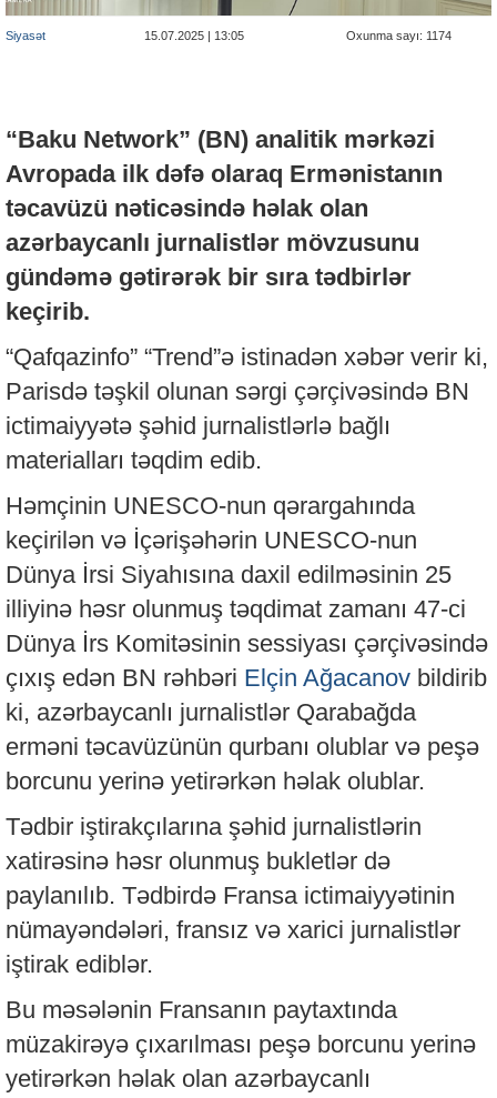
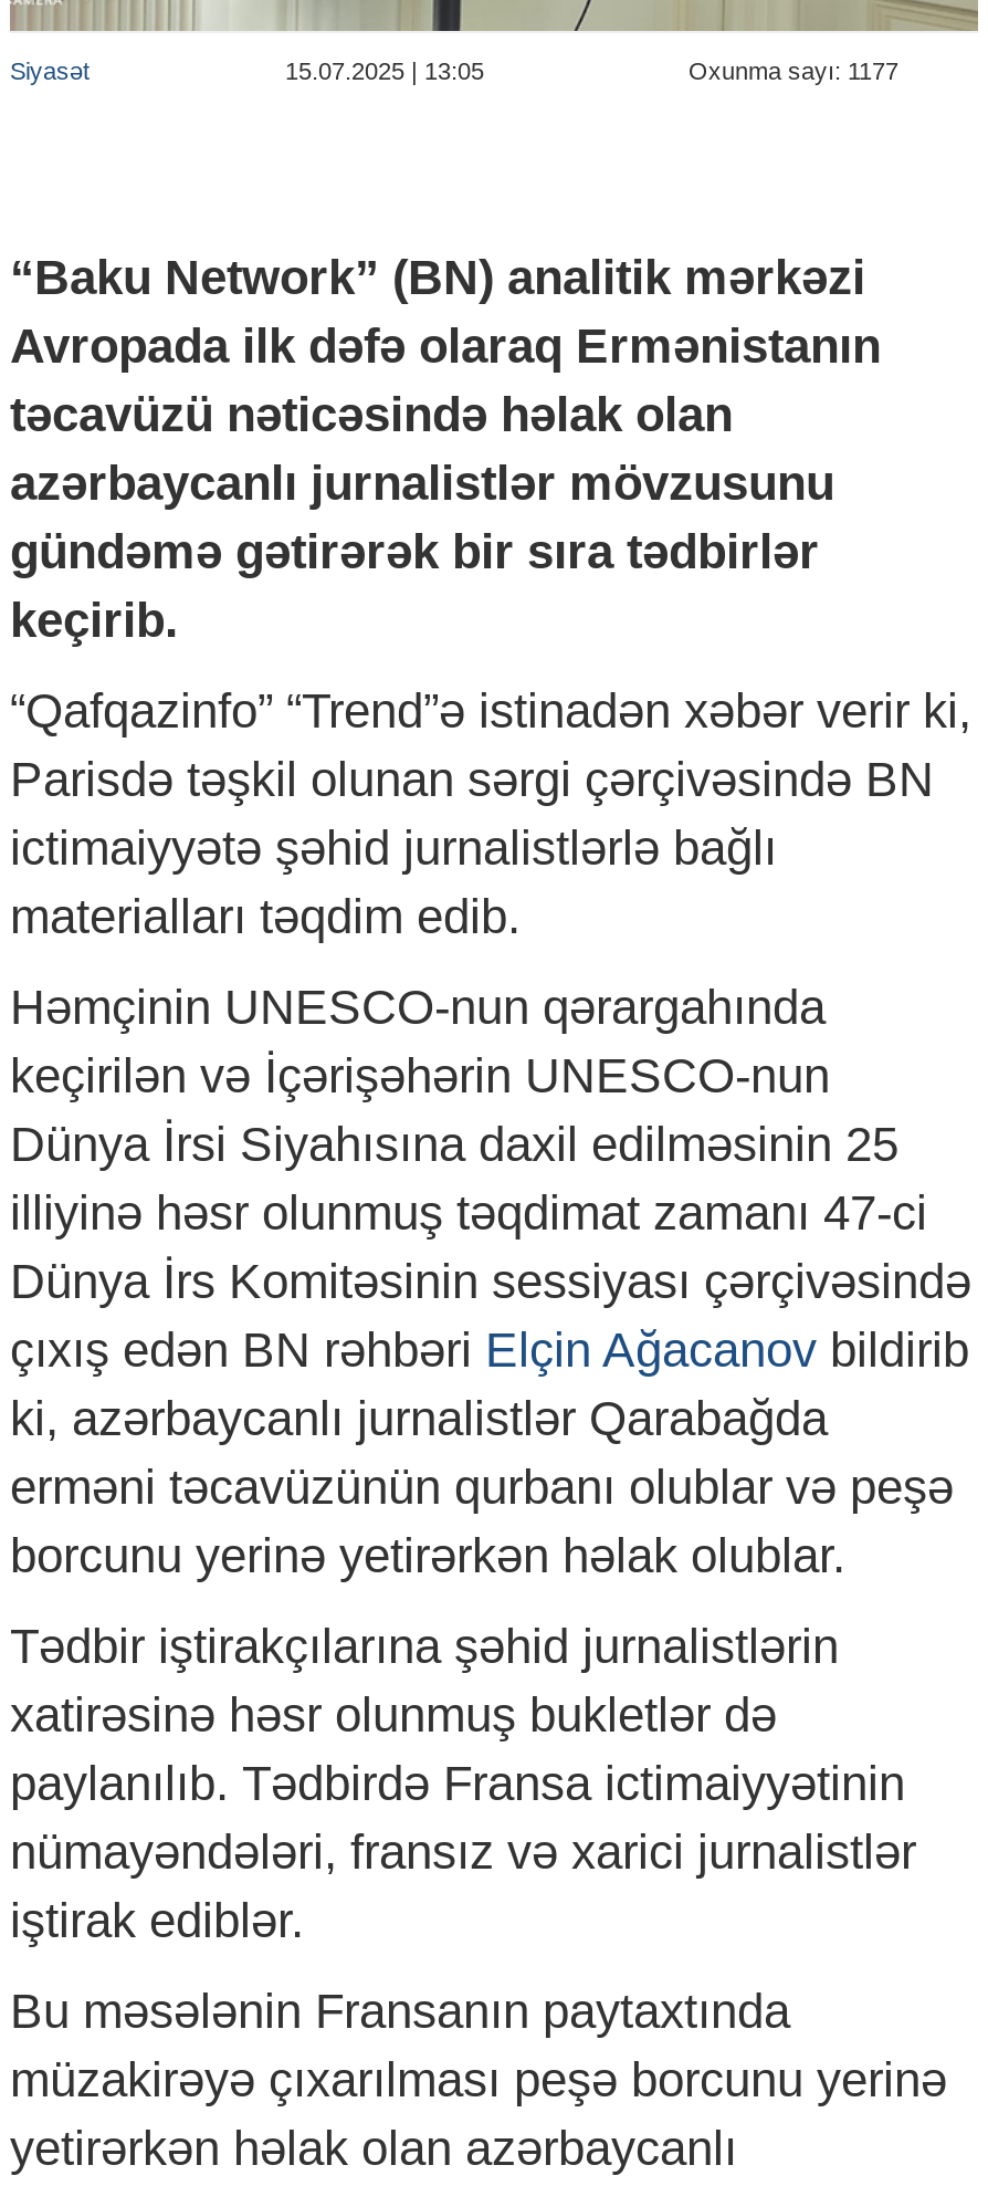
- Oxunma sayı: 1174
+ Oxunma sayı: 1177
